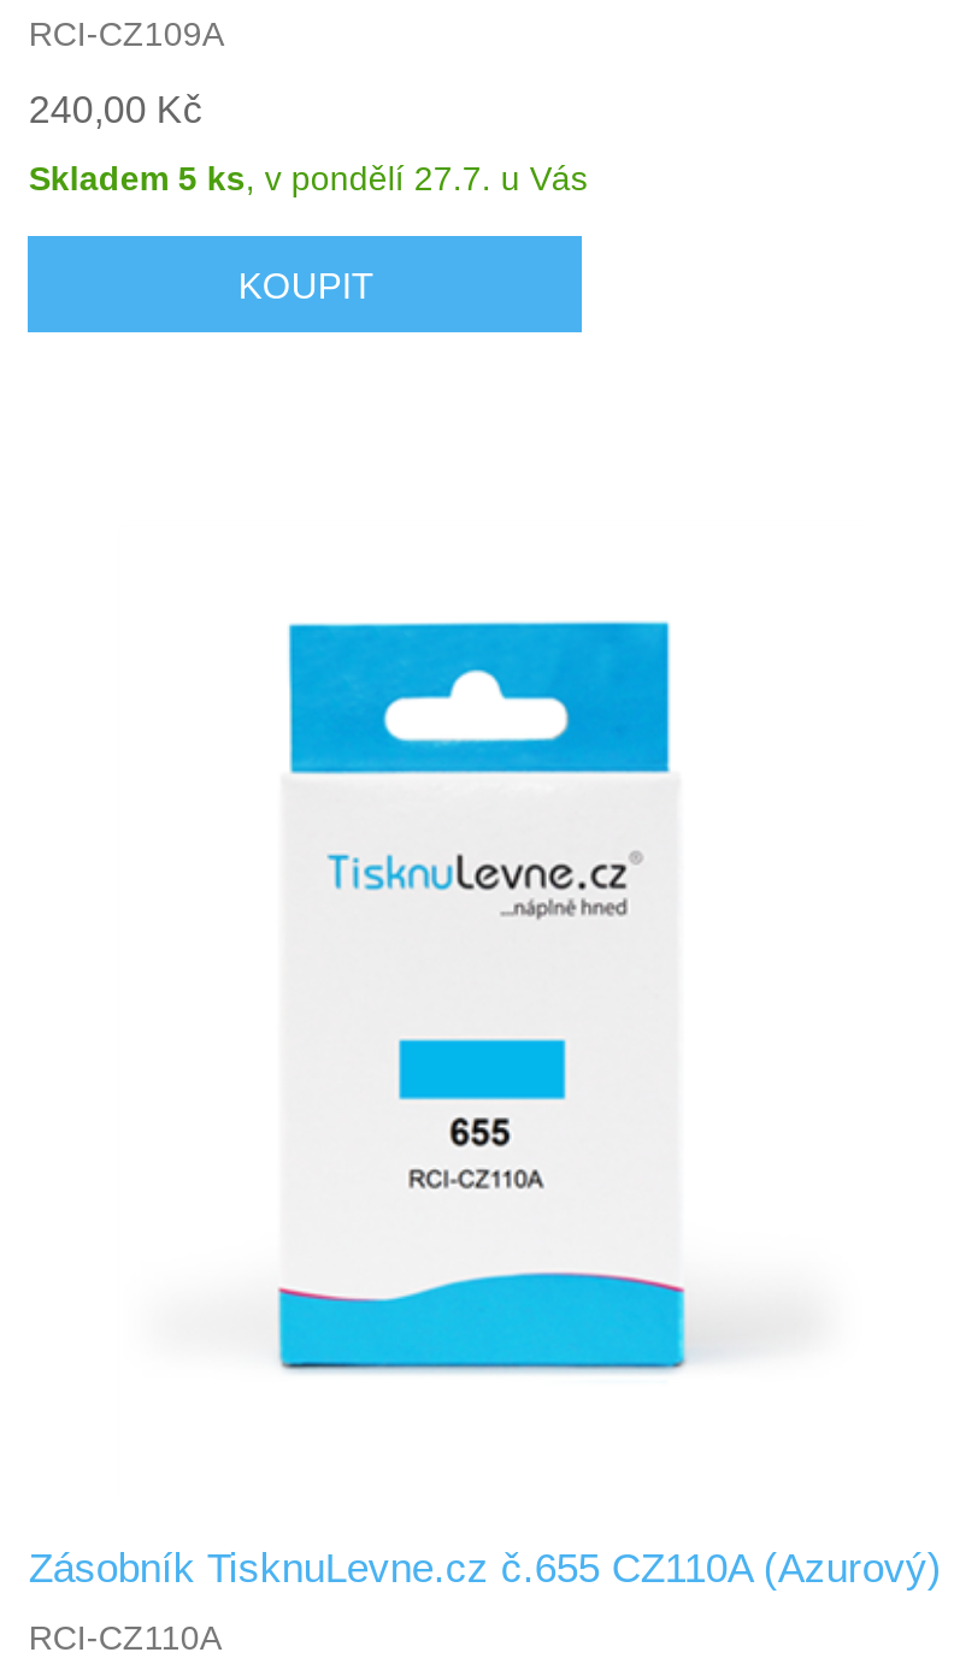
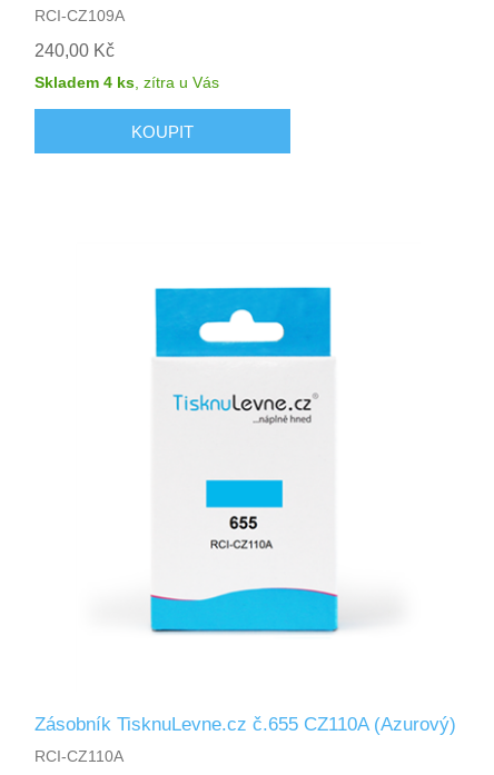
- Skladem 5 ks, v pondělí 27.7. u Vás
+ Skladem 4 ks, zítra u Vás
